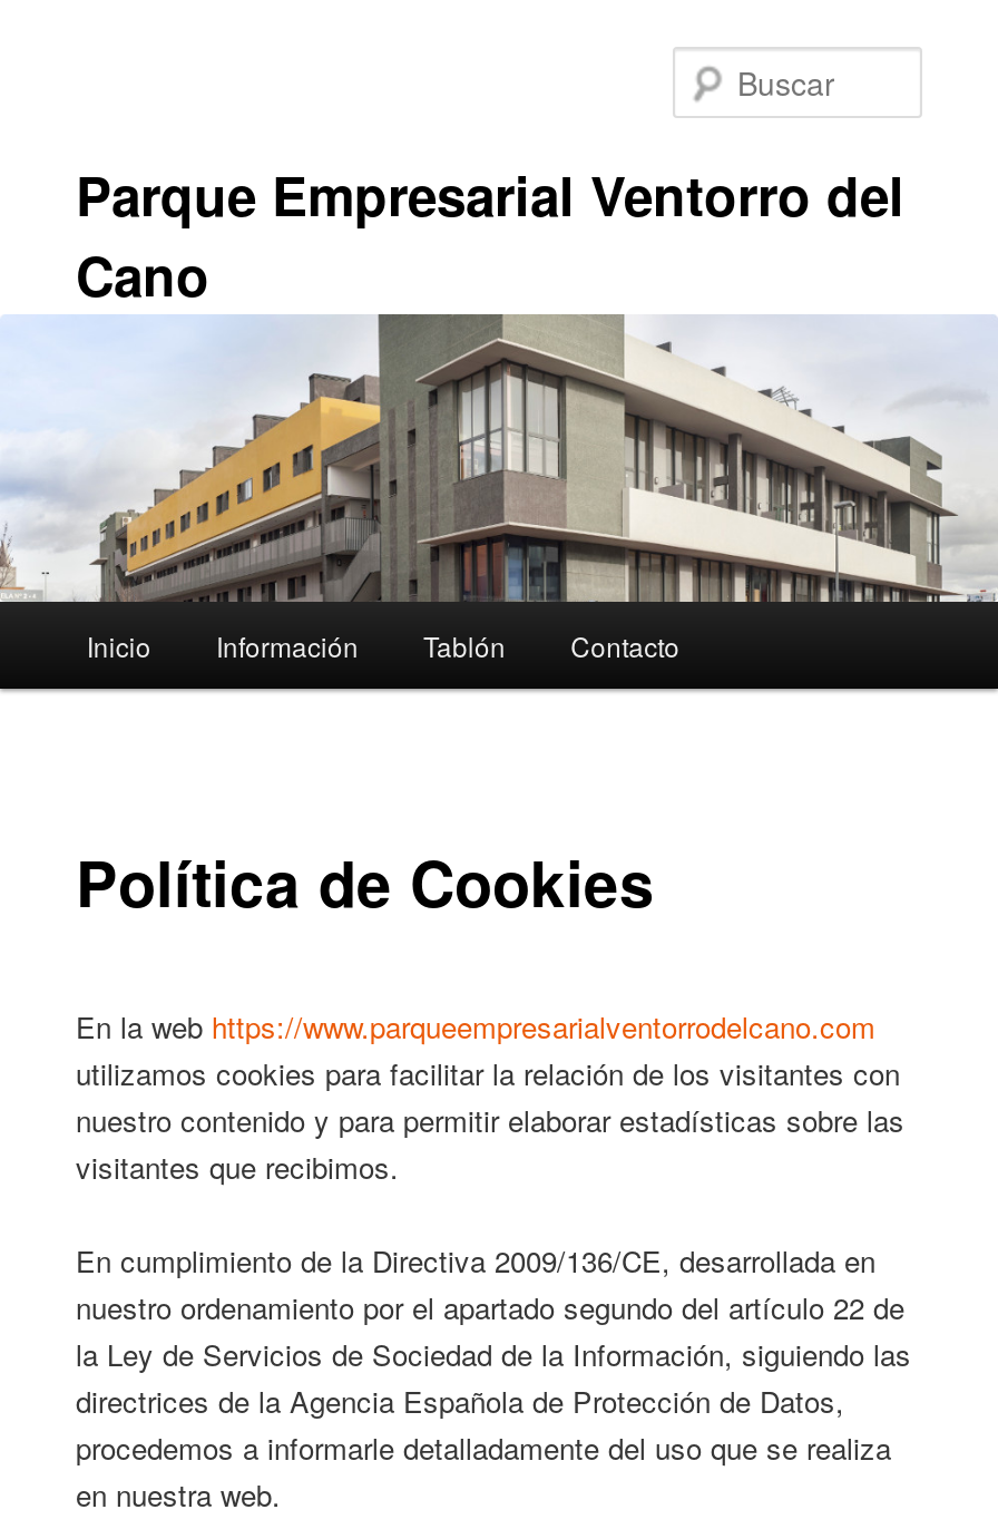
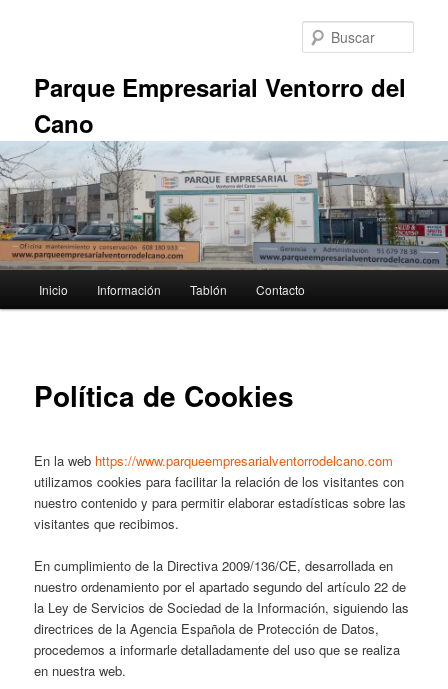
- [image]
+ [image]
